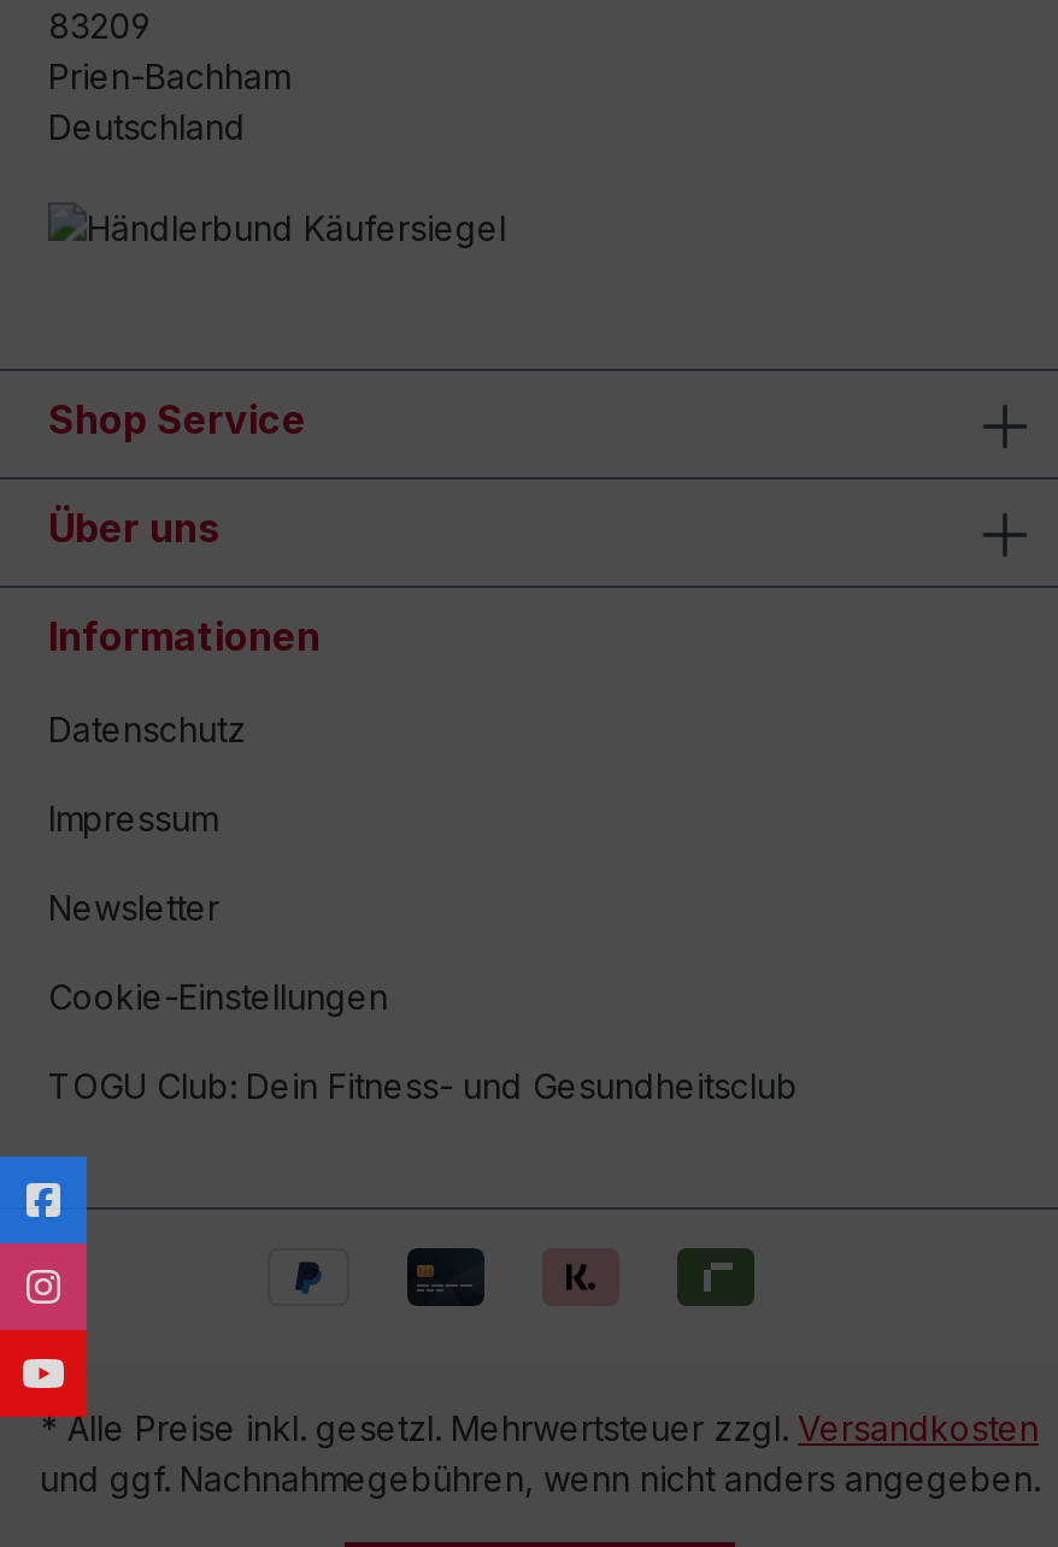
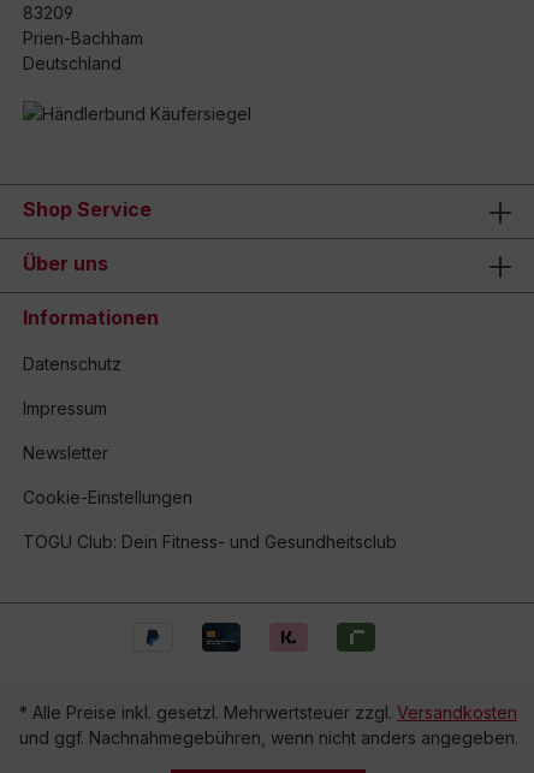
- [image]
